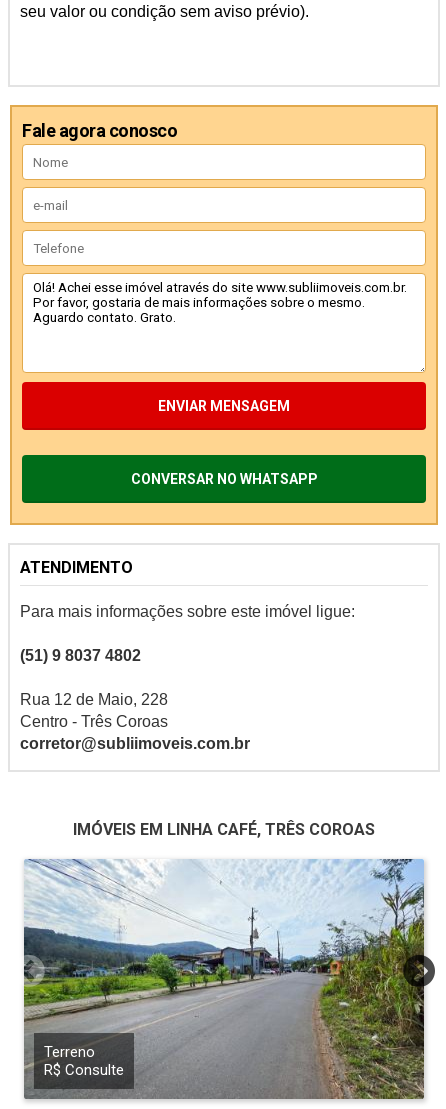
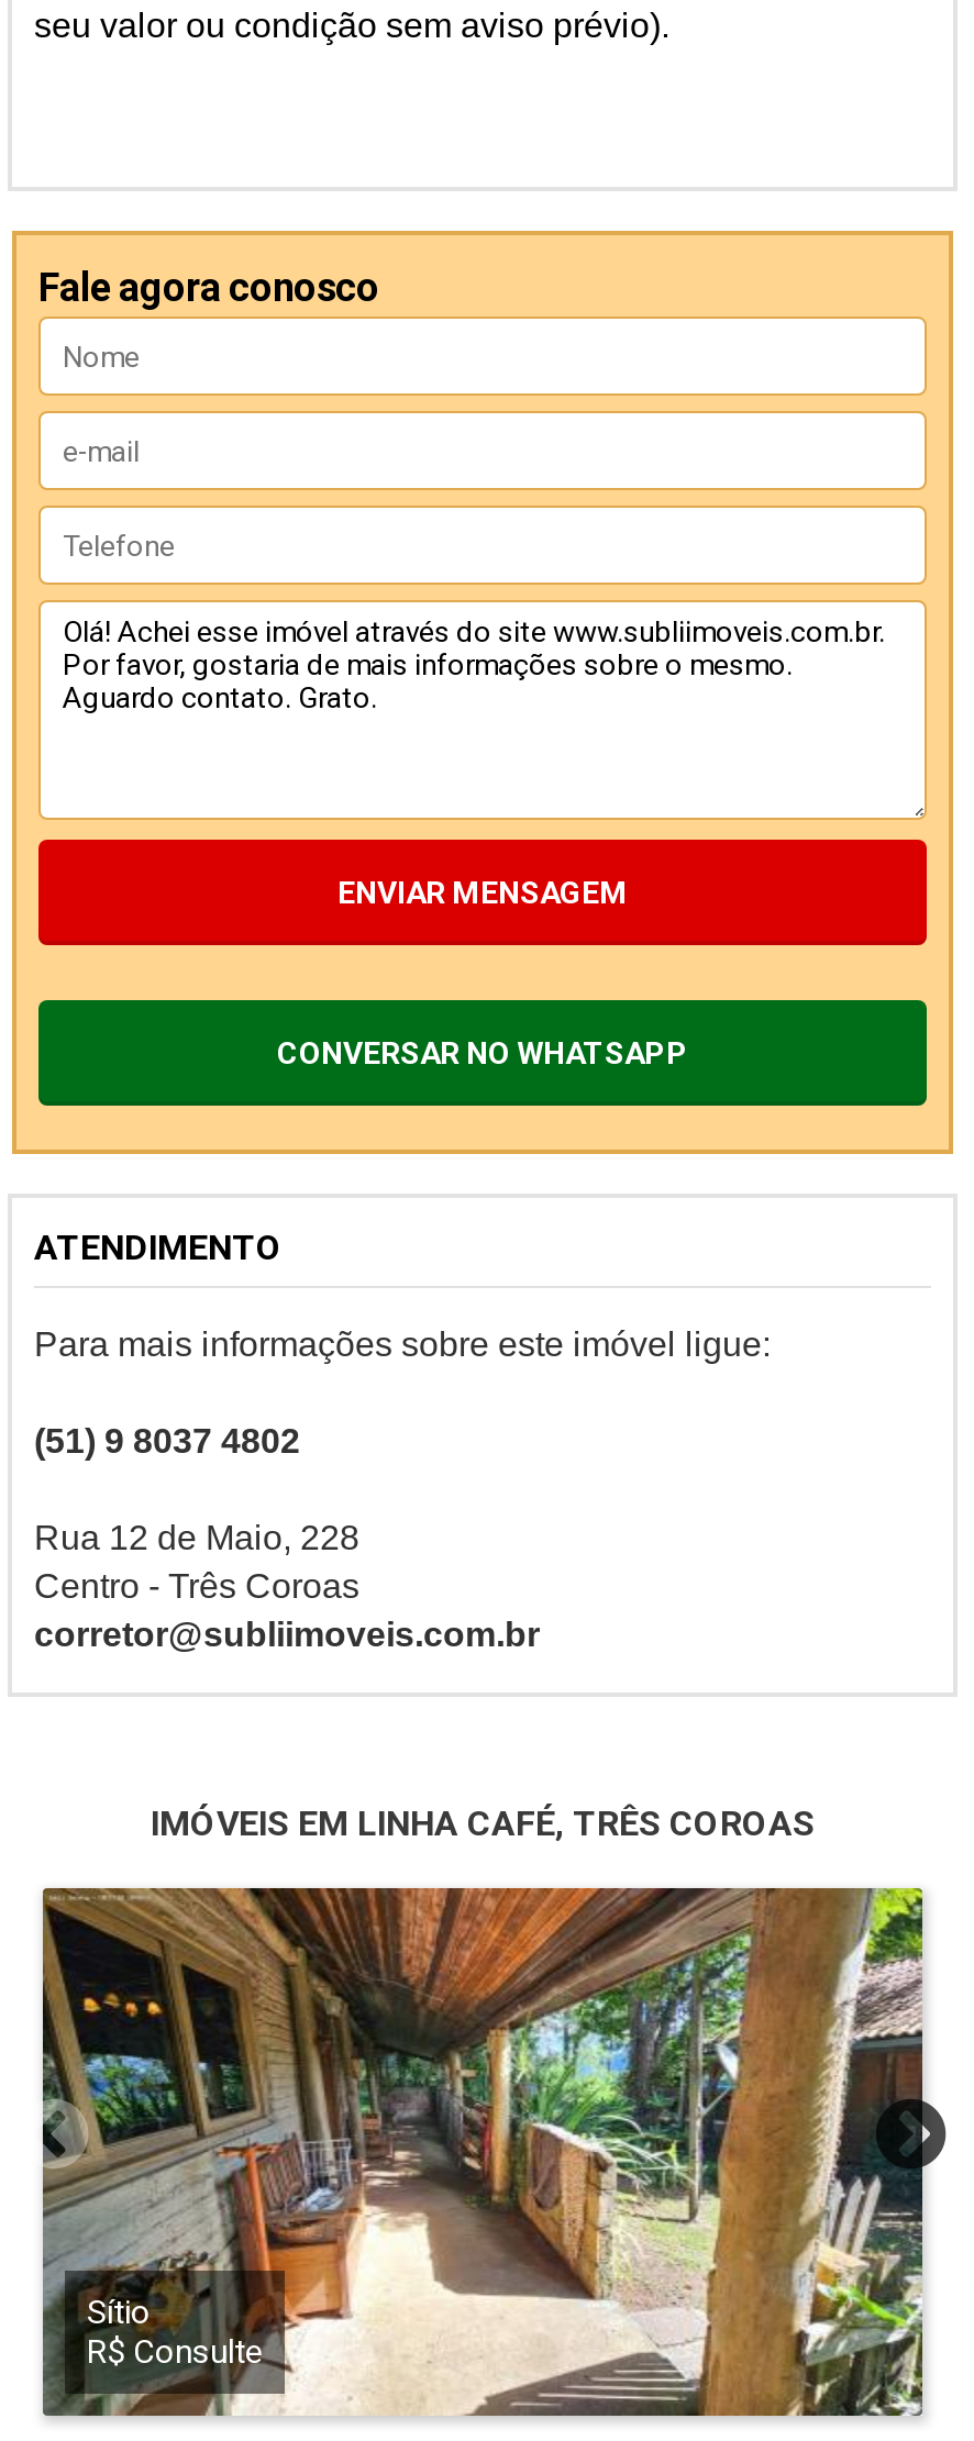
- [image]
- Terreno
+ [image]
+ Sítio
